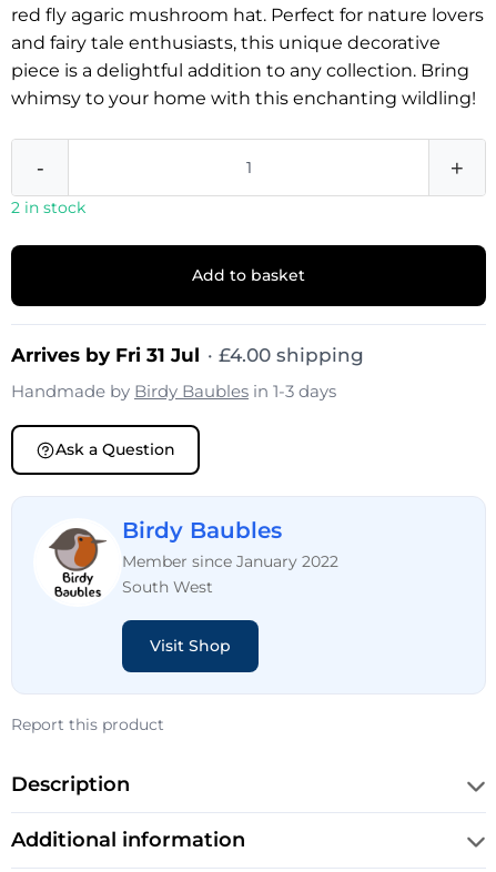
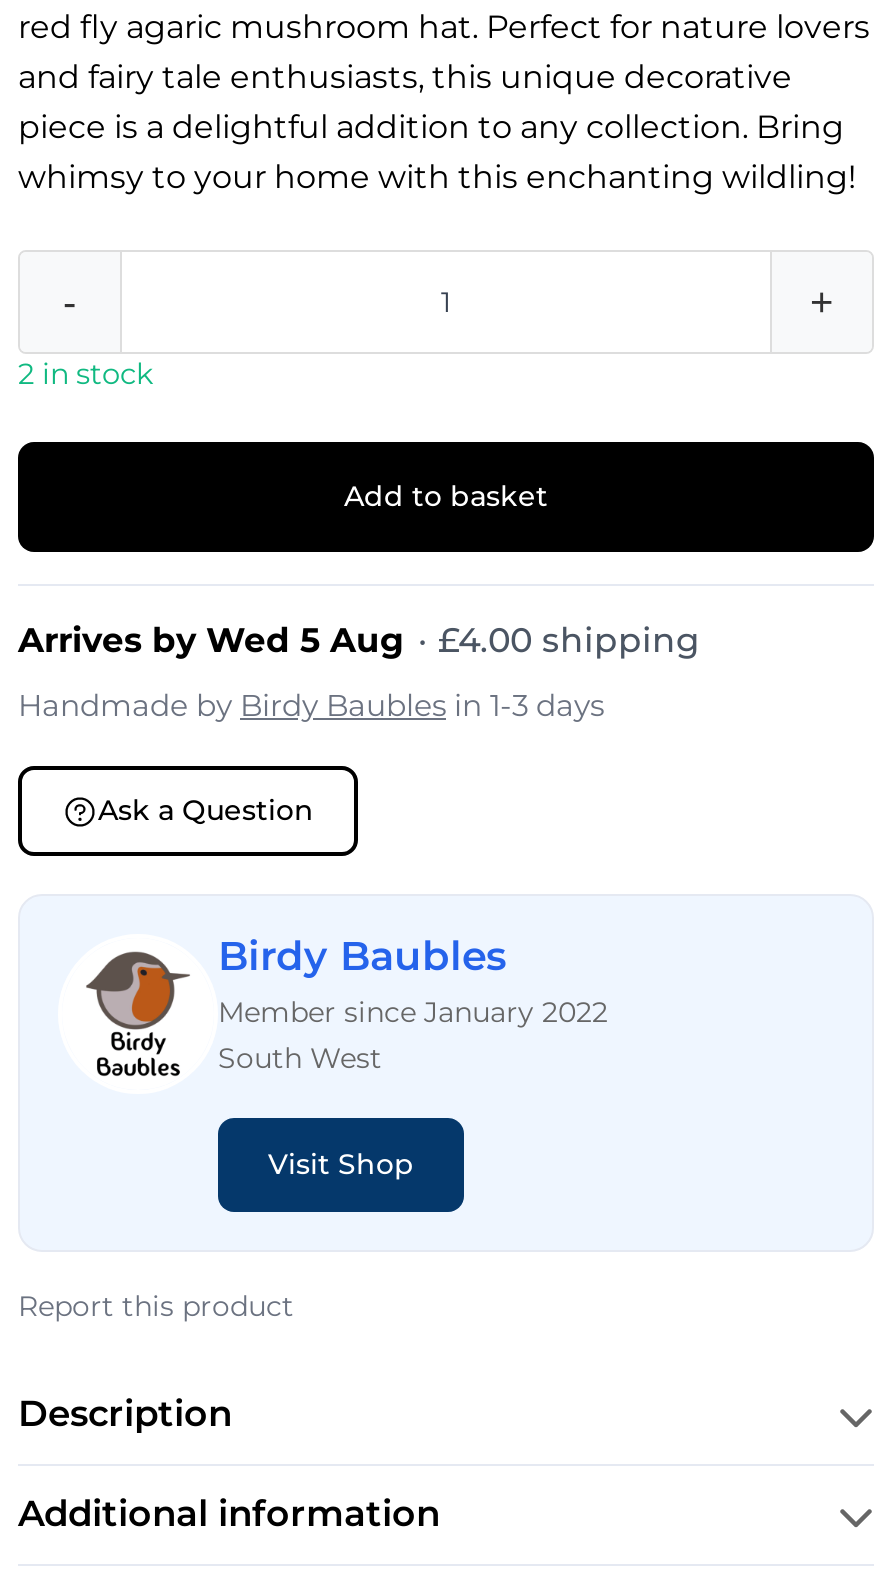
- Arrives by Fri 31 Jul · £4.00 shipping
+ Arrives by Wed 5 Aug · £4.00 shipping
